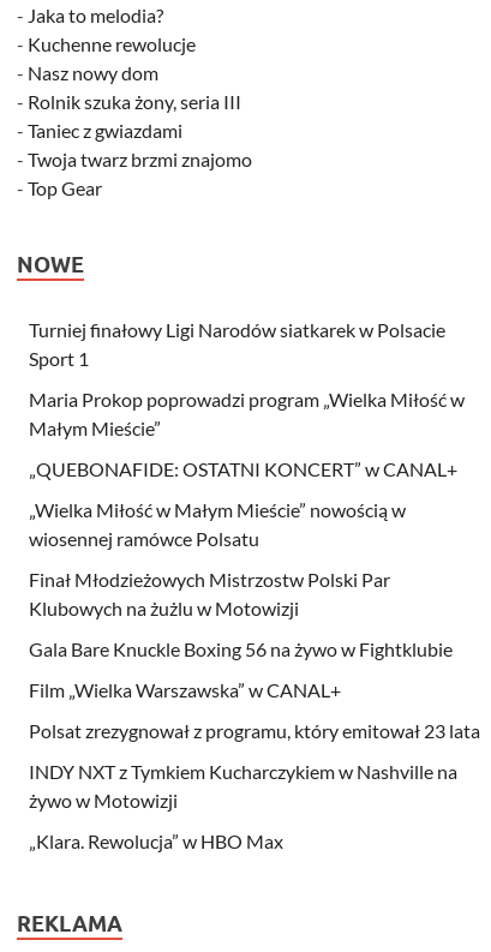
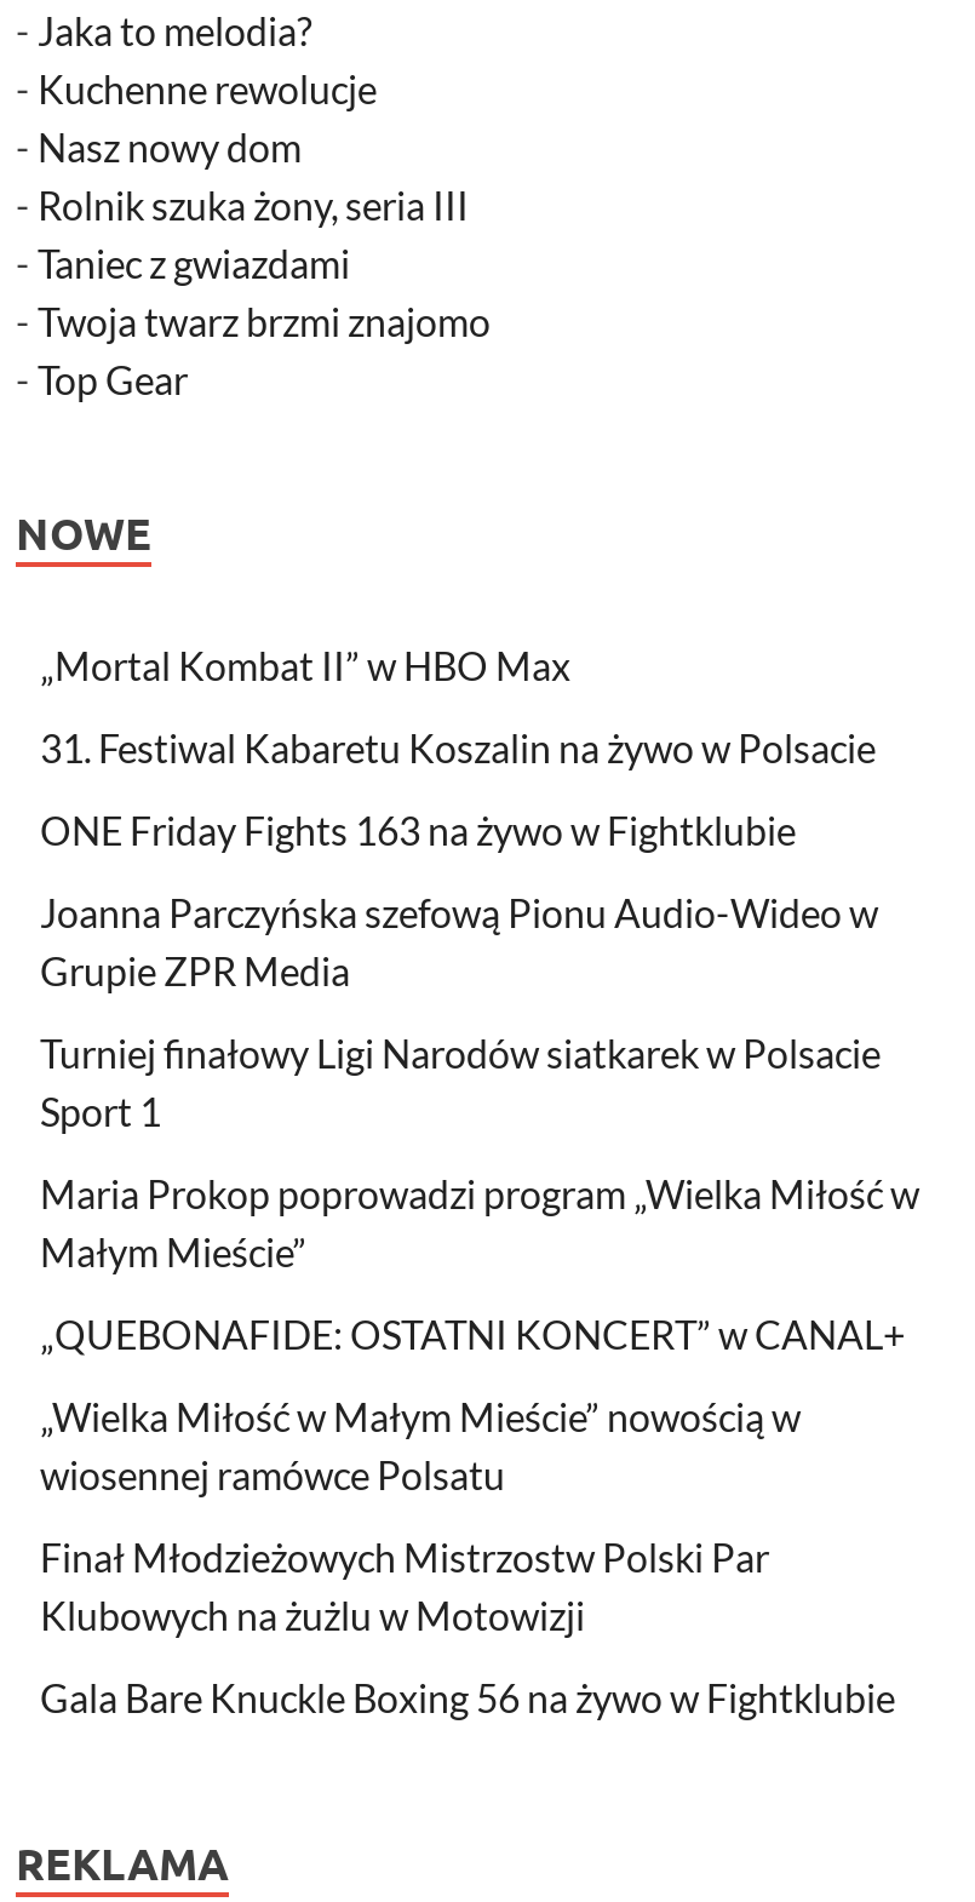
+ „Mortal Kombat II” w HBO Max
+ 31. Festiwal Kabaretu Koszalin na żywo w Polsacie
+ ONE Friday Fights 163 na żywo w Fightklubie
+ Joanna Parczyńska szefową Pionu Audio-Wideo w
+ Grupie ZPR Media

moved down: Turniej finałowy Ligi Narodów siatkarek w Polsacie | Sport 1 | Maria Prokop poprowadzi program „Wielka Miłość w | ... | Klubowych na żużlu w Motowizji | Gala Bare Knuckle Boxing 56 na żywo w Fightklubie

- Film „Wielka Warszawska” w CANAL+
- Polsat zrezygnował z programu, który emitował 23 lata
- INDY NXT z Tymkiem Kucharczykiem w Nashville na
- żywo w Motowizji
- „Klara. Rewolucja” w HBO Max
